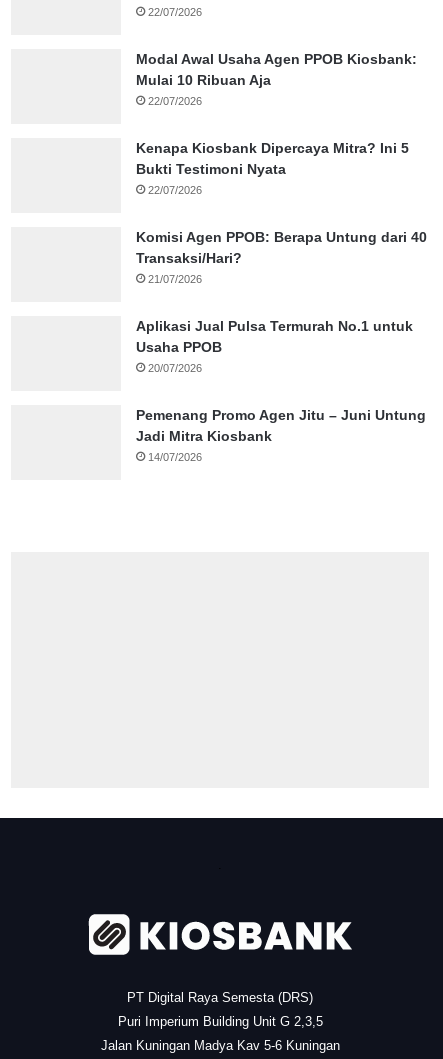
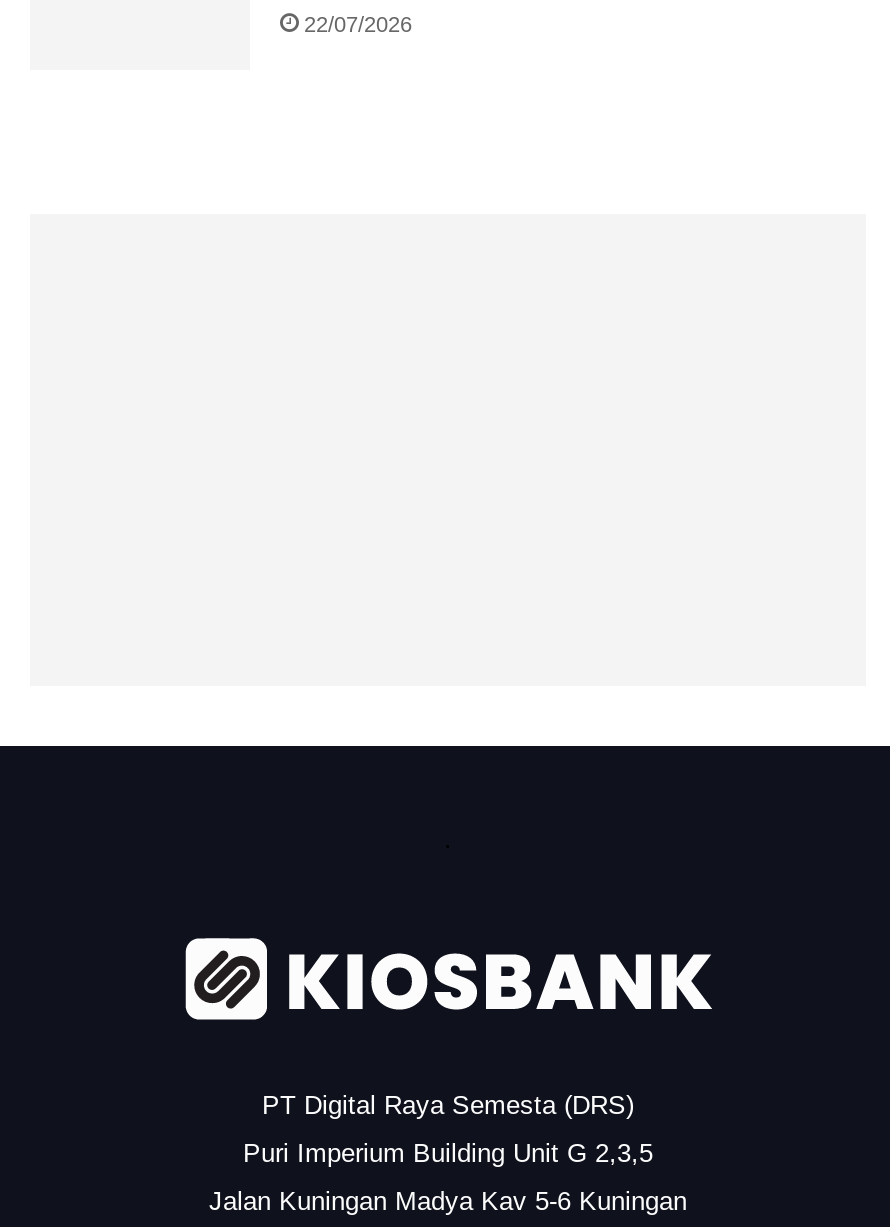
- Modal Awal Usaha Agen PPOB Kiosbank:
- Mulai 10 Ribuan Aja
- 22/07/2026
- Kenapa Kiosbank Dipercaya Mitra? Ini 5
- Bukti Testimoni Nyata
- 22/07/2026
- Komisi Agen PPOB: Berapa Untung dari 40
- Transaksi/Hari?
- 21/07/2026
- Aplikasi Jual Pulsa Termurah No.1 untuk
- Usaha PPOB
- 20/07/2026
- Pemenang Promo Agen Jitu – Juni Untung
- Jadi Mitra Kiosbank
- 14/07/2026
